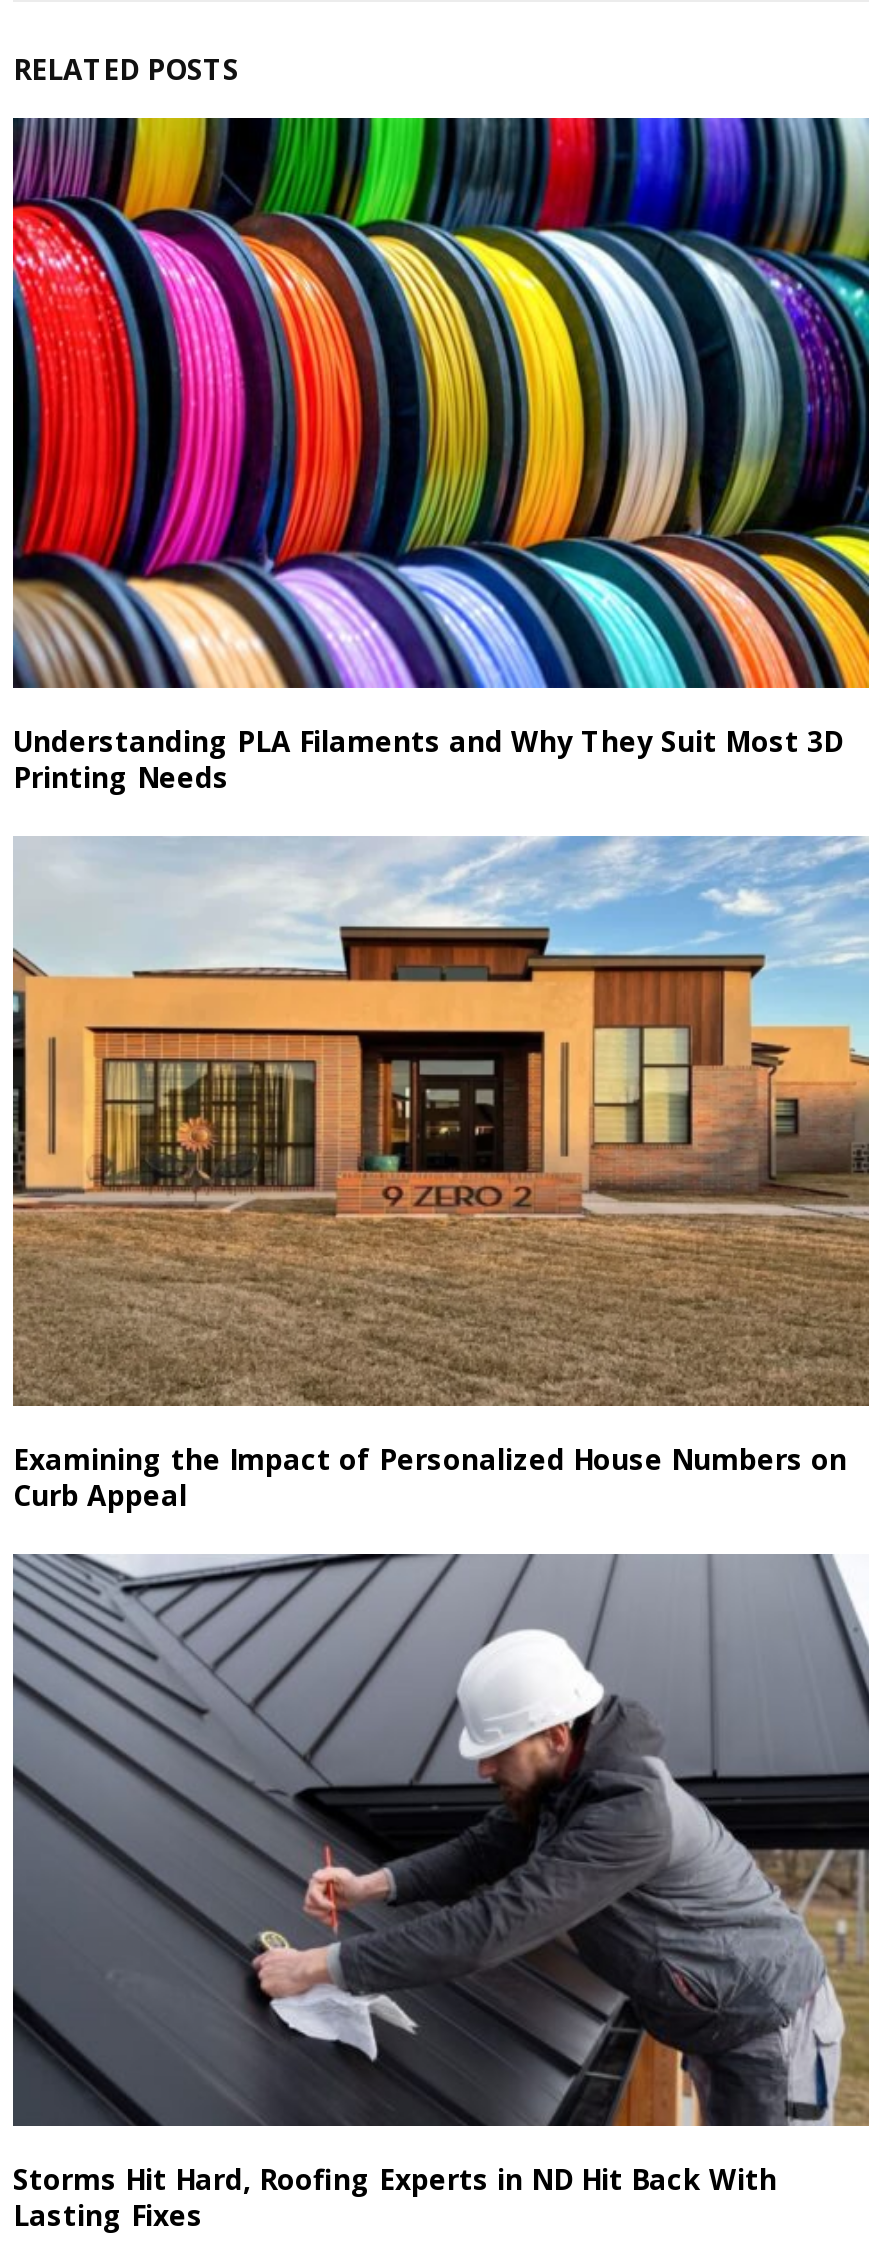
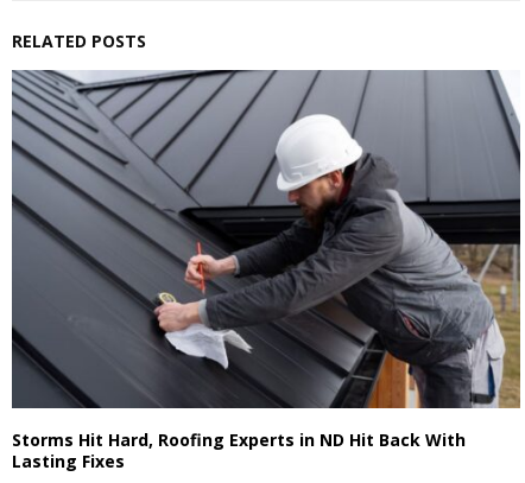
- [image]
- Understanding PLA Filaments and Why They Suit Most 3D
- Printing Needs

- [image]
- Examining the Impact of Personalized House Numbers on
- Curb Appeal
